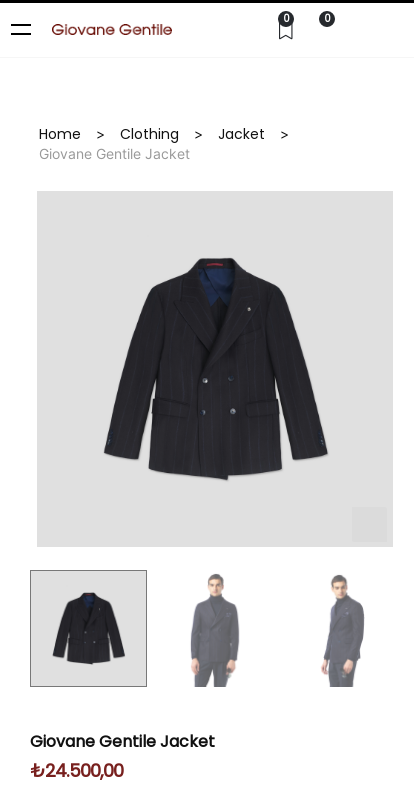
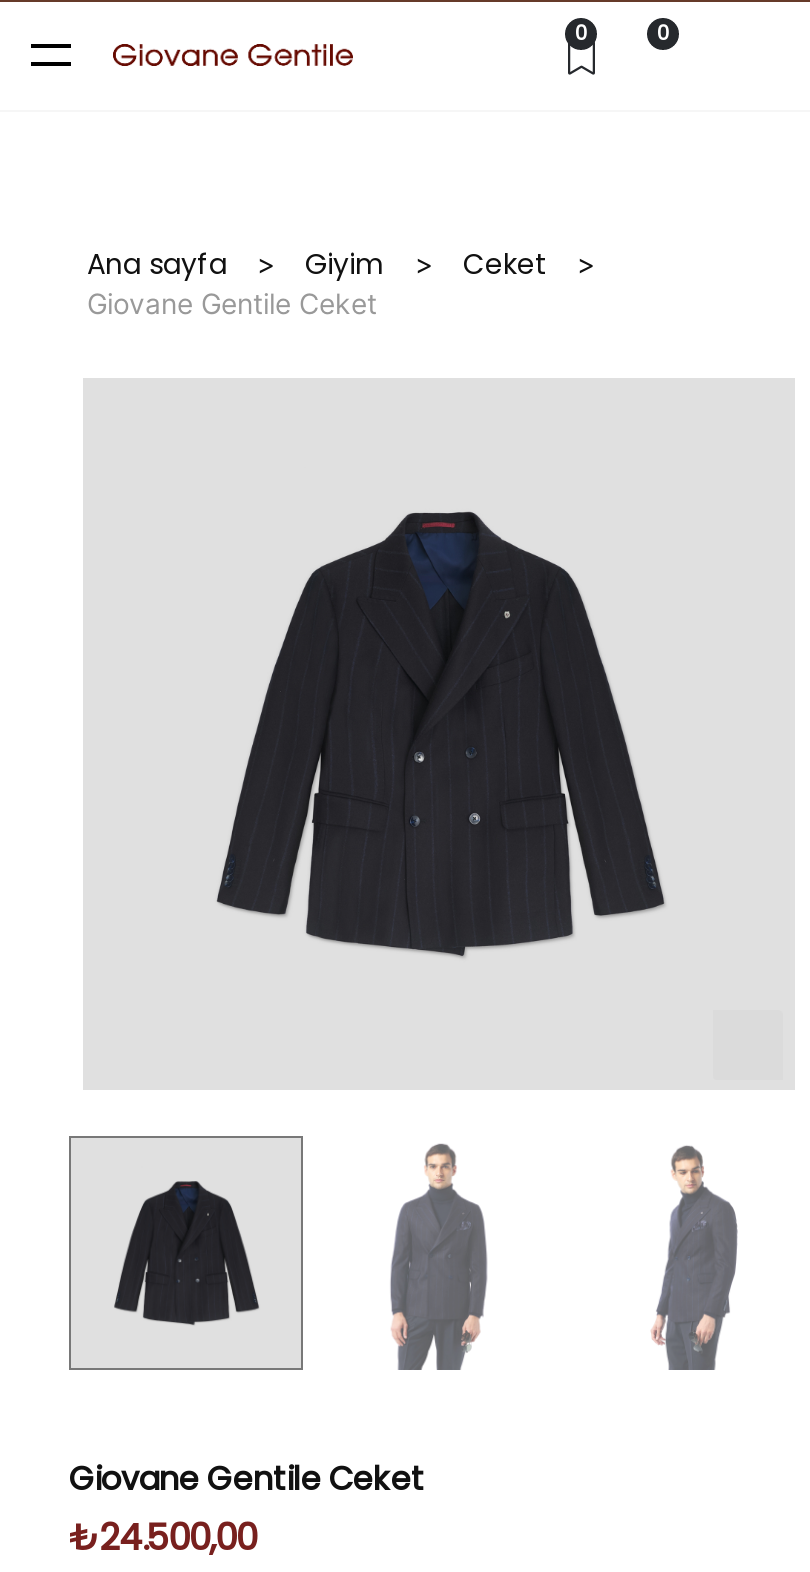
- Home
+ Ana sayfa

- Clothing
+ Giyim

- Jacket
+ Ceket

- Giovane Gentile Jacket
+ Giovane Gentile Ceket

- Giovane Gentile Jacket
+ Giovane Gentile Ceket
